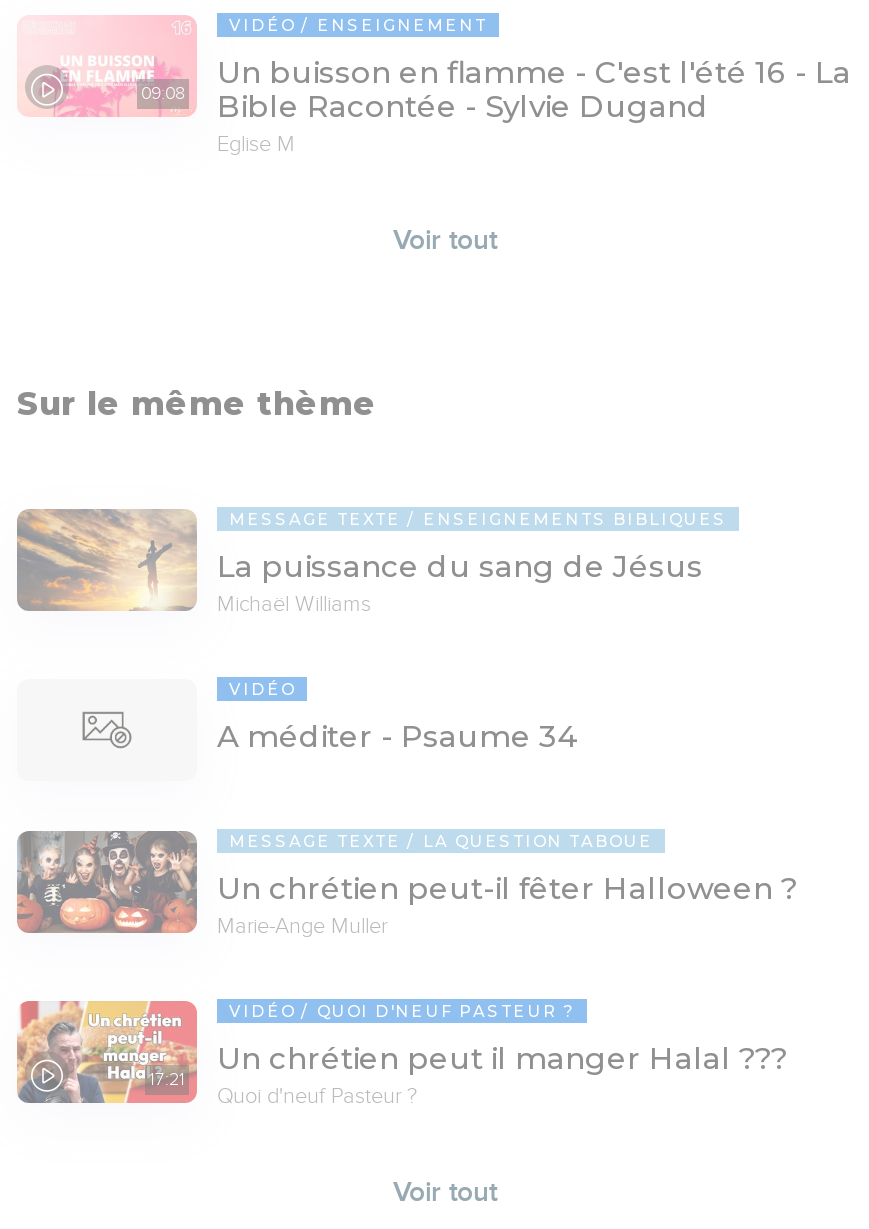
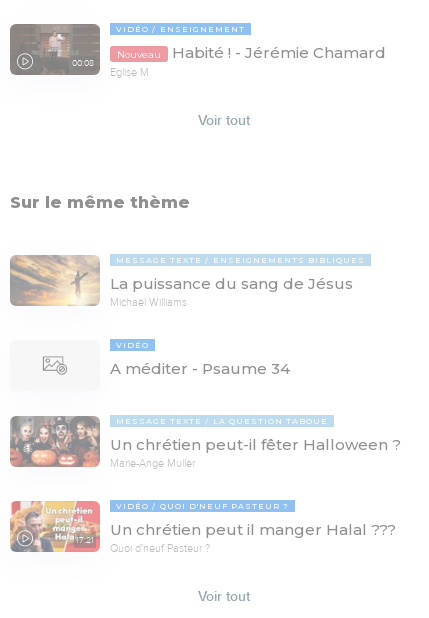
- [image]
- 09:08
+ [image]
+ 00:08

- Un buisson en flamme - C'est l'été 16 - La
- Bible Racontée - Sylvie Dugand
+ Nouveau
+ Habité ! - Jérémie Chamard
